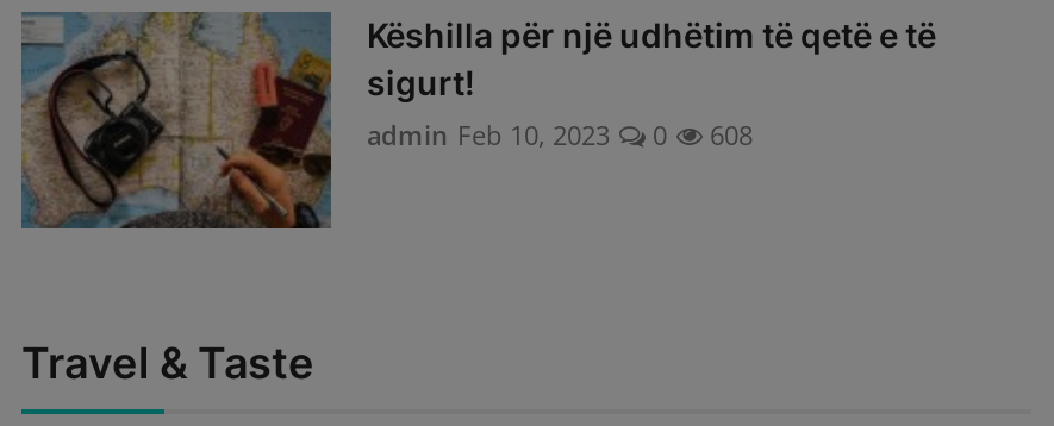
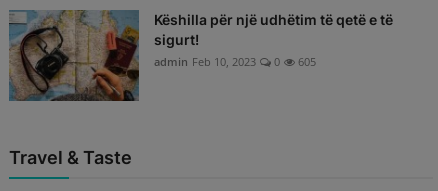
- admin Feb 10, 2023 0 608
+ admin Feb 10, 2023 0 605
